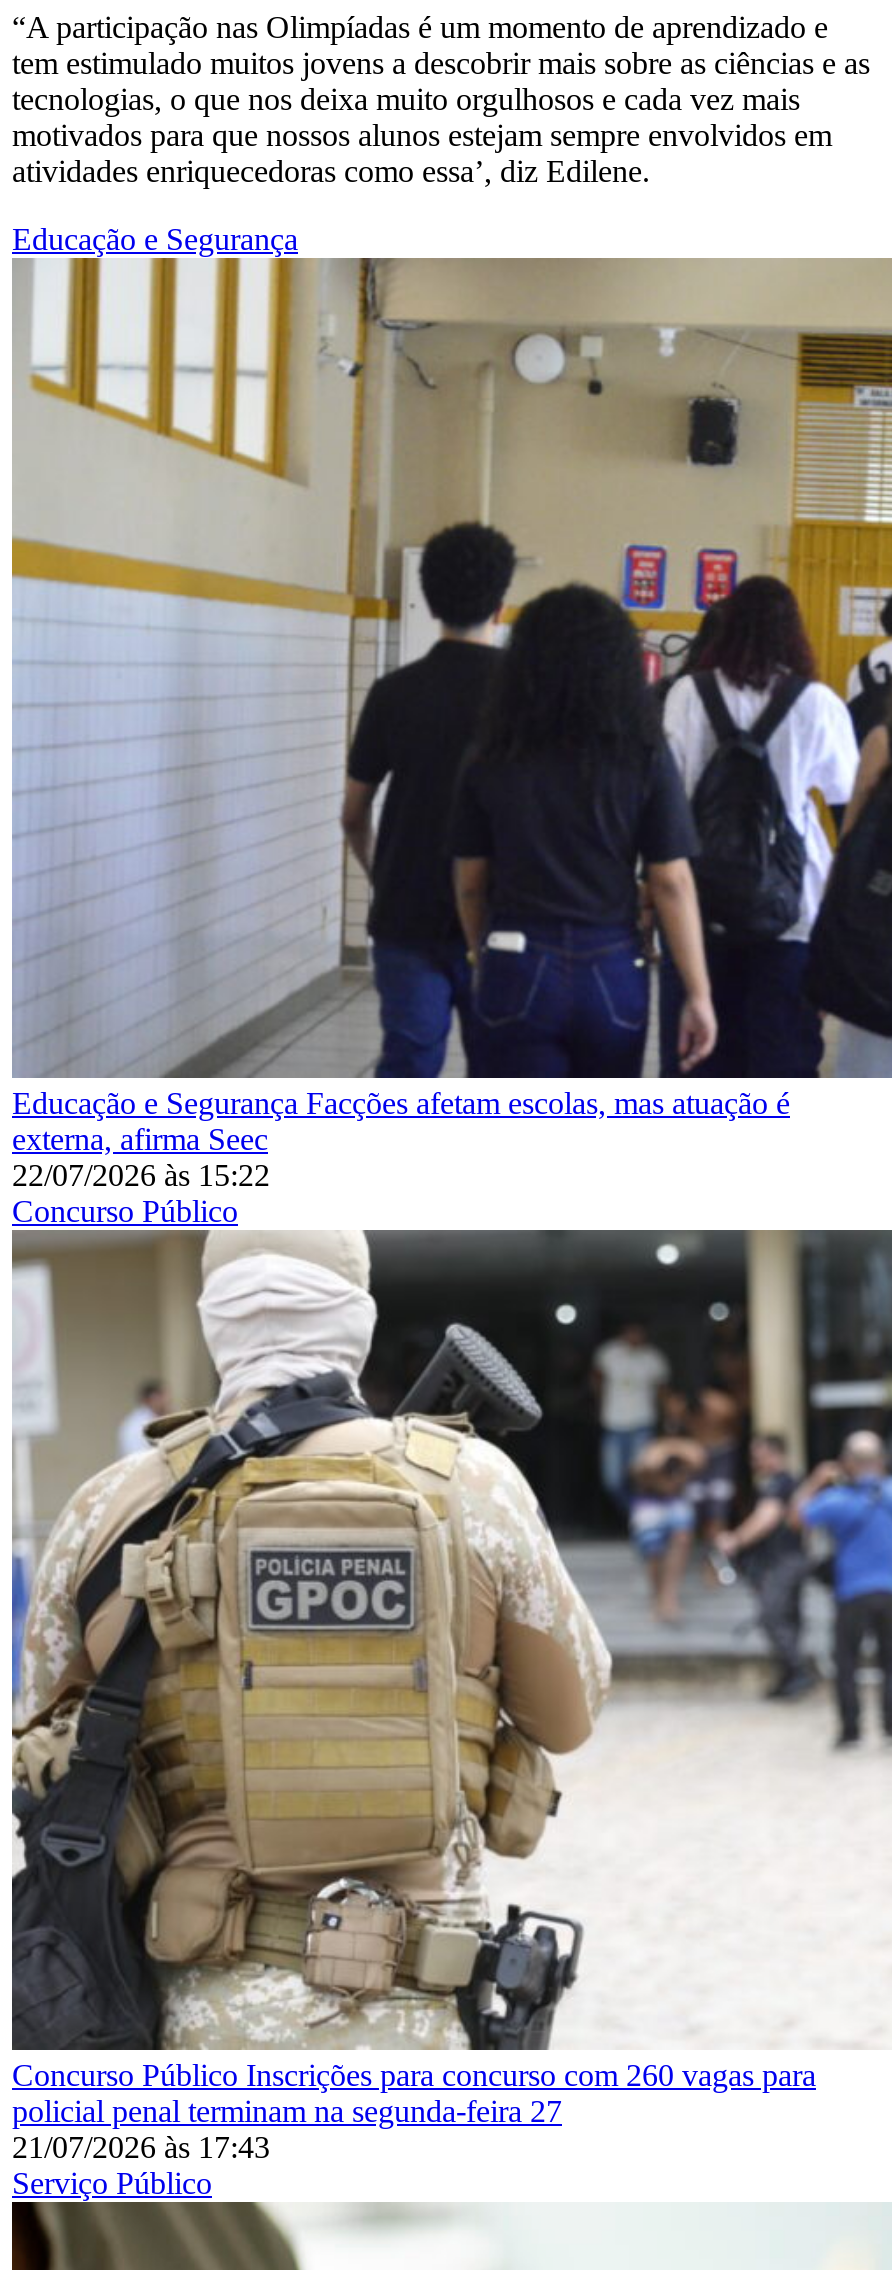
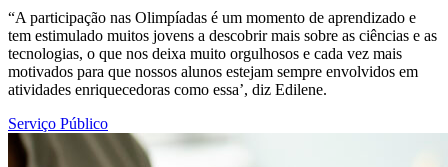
- Educação e Segurança

- [image]
- Educação e Segurança Facções afetam escolas, mas atuação é
- externa, afirma Seec
- 22/07/2026 às 15:22
- Concurso Público

- [image]
- Concurso Público Inscrições para concurso com 260 vagas para
- policial penal terminam na segunda-feira 27
- 21/07/2026 às 17:43
